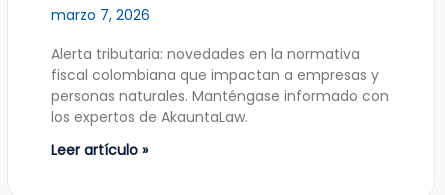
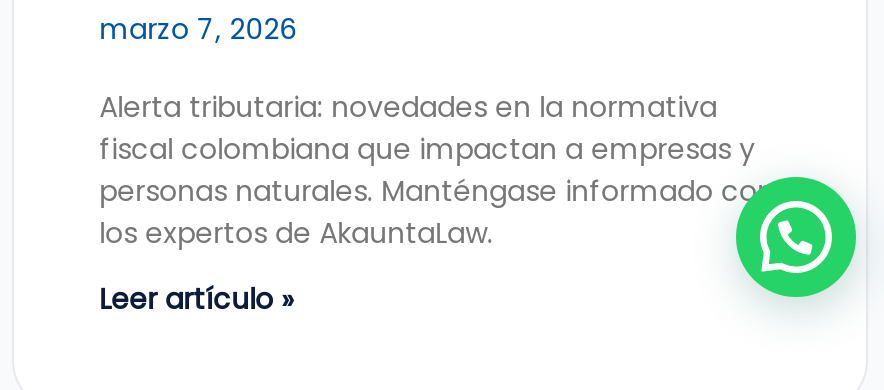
+ [image]
